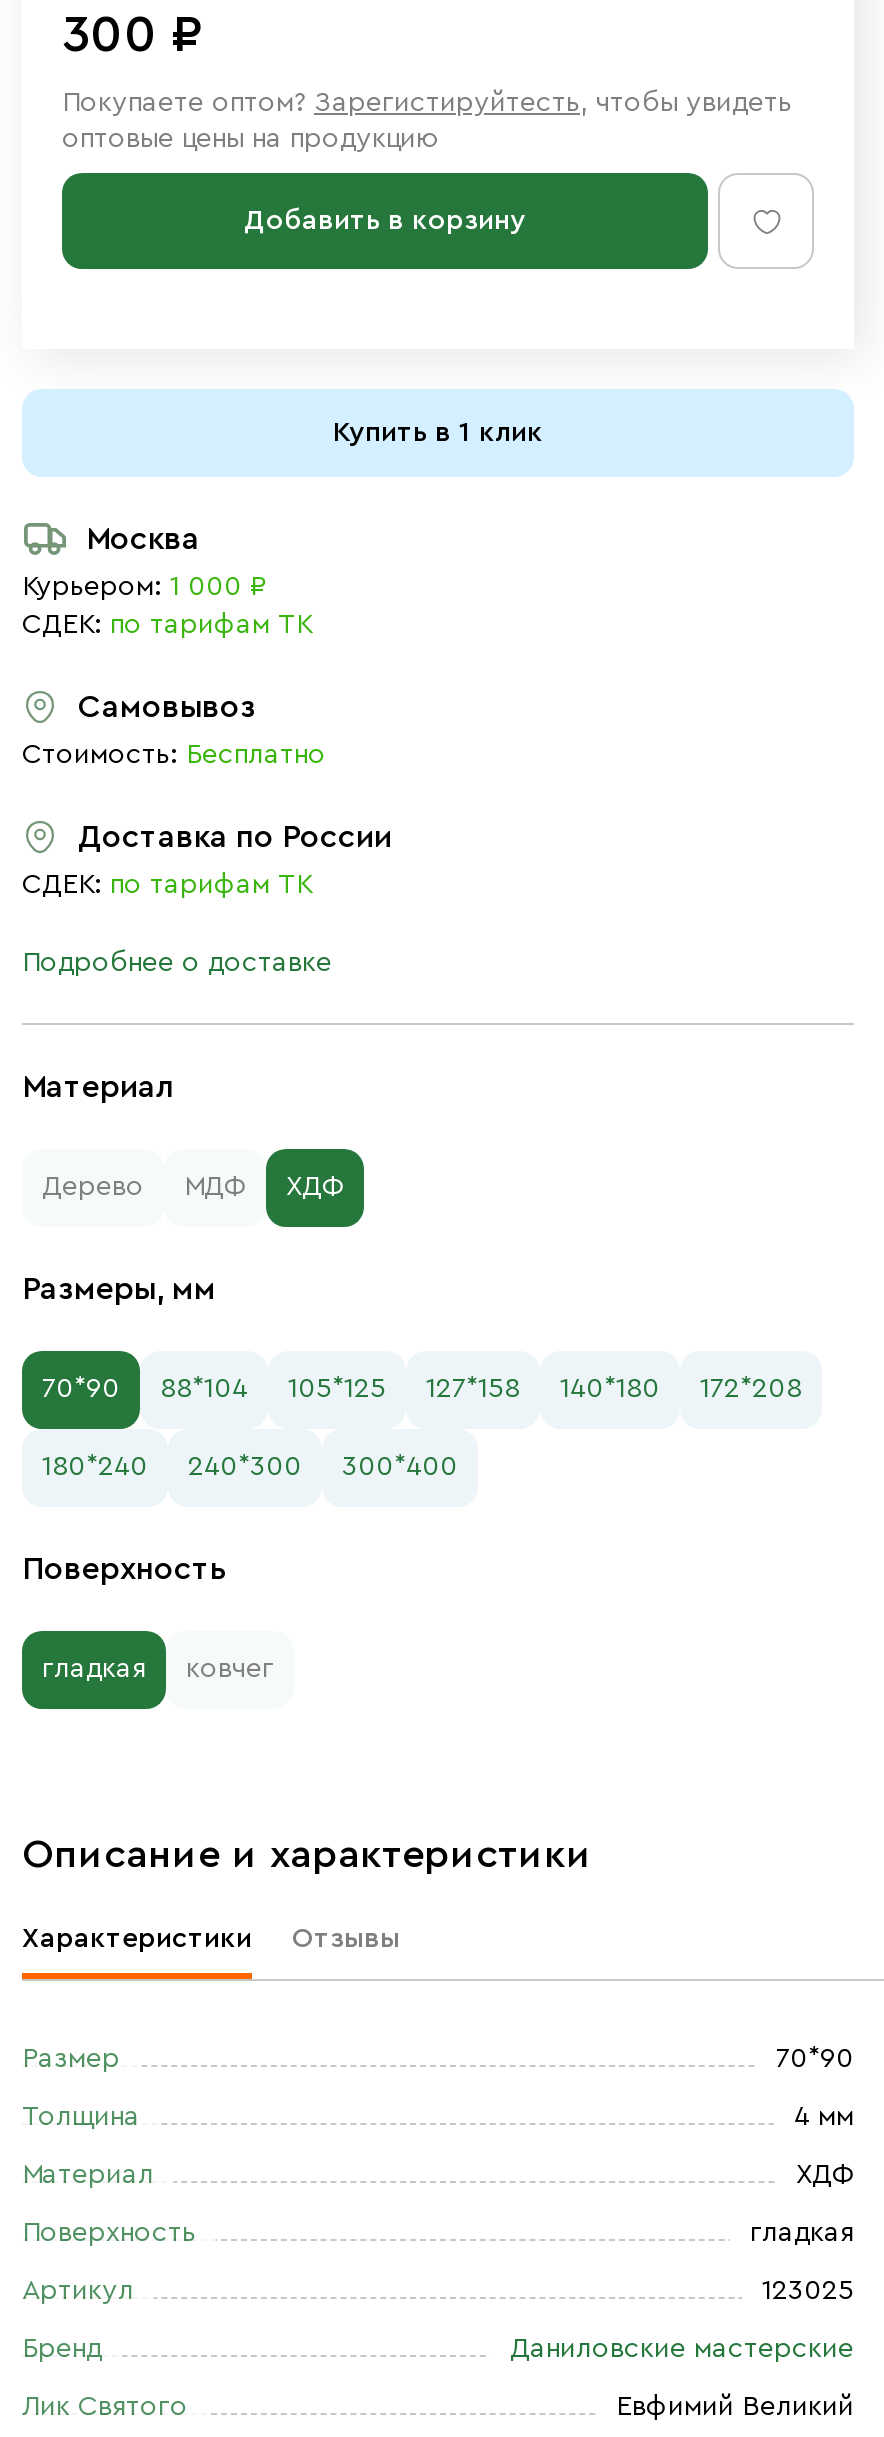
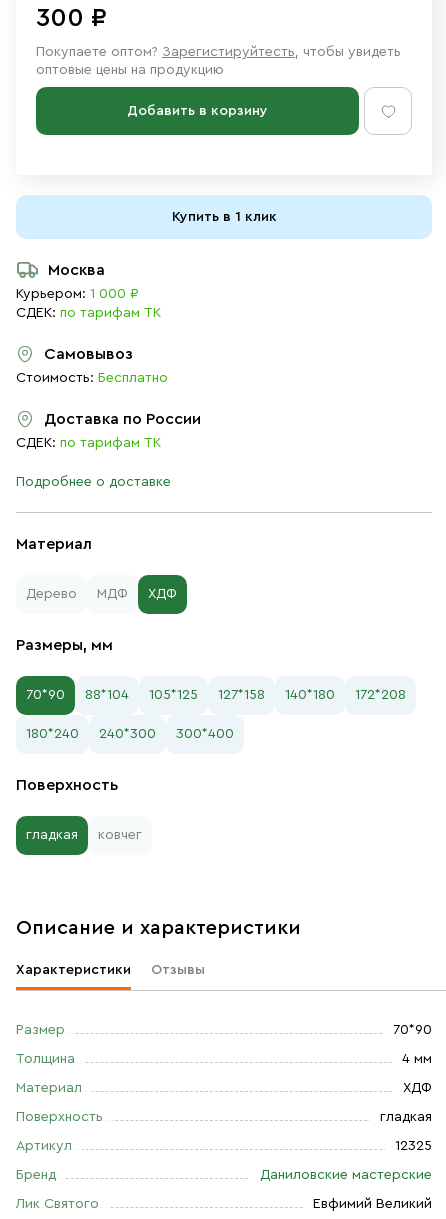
- 123025
+ 12325
